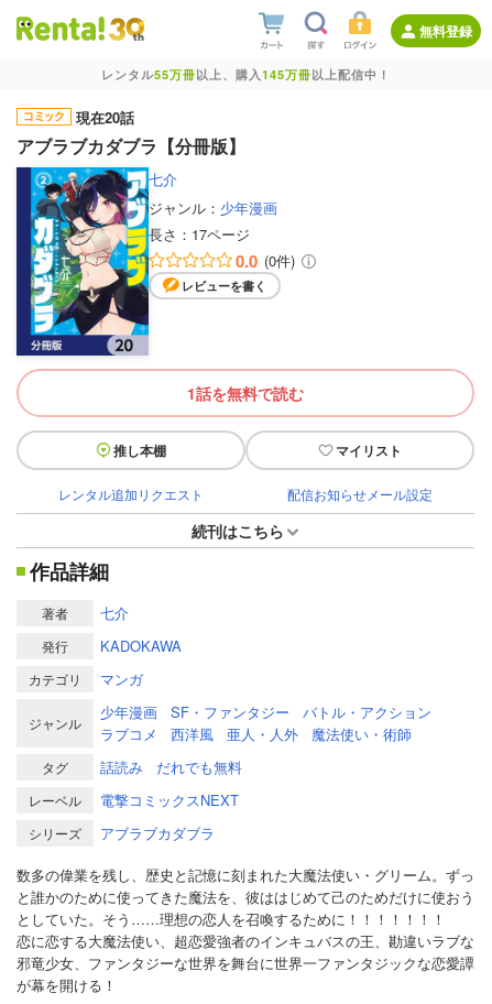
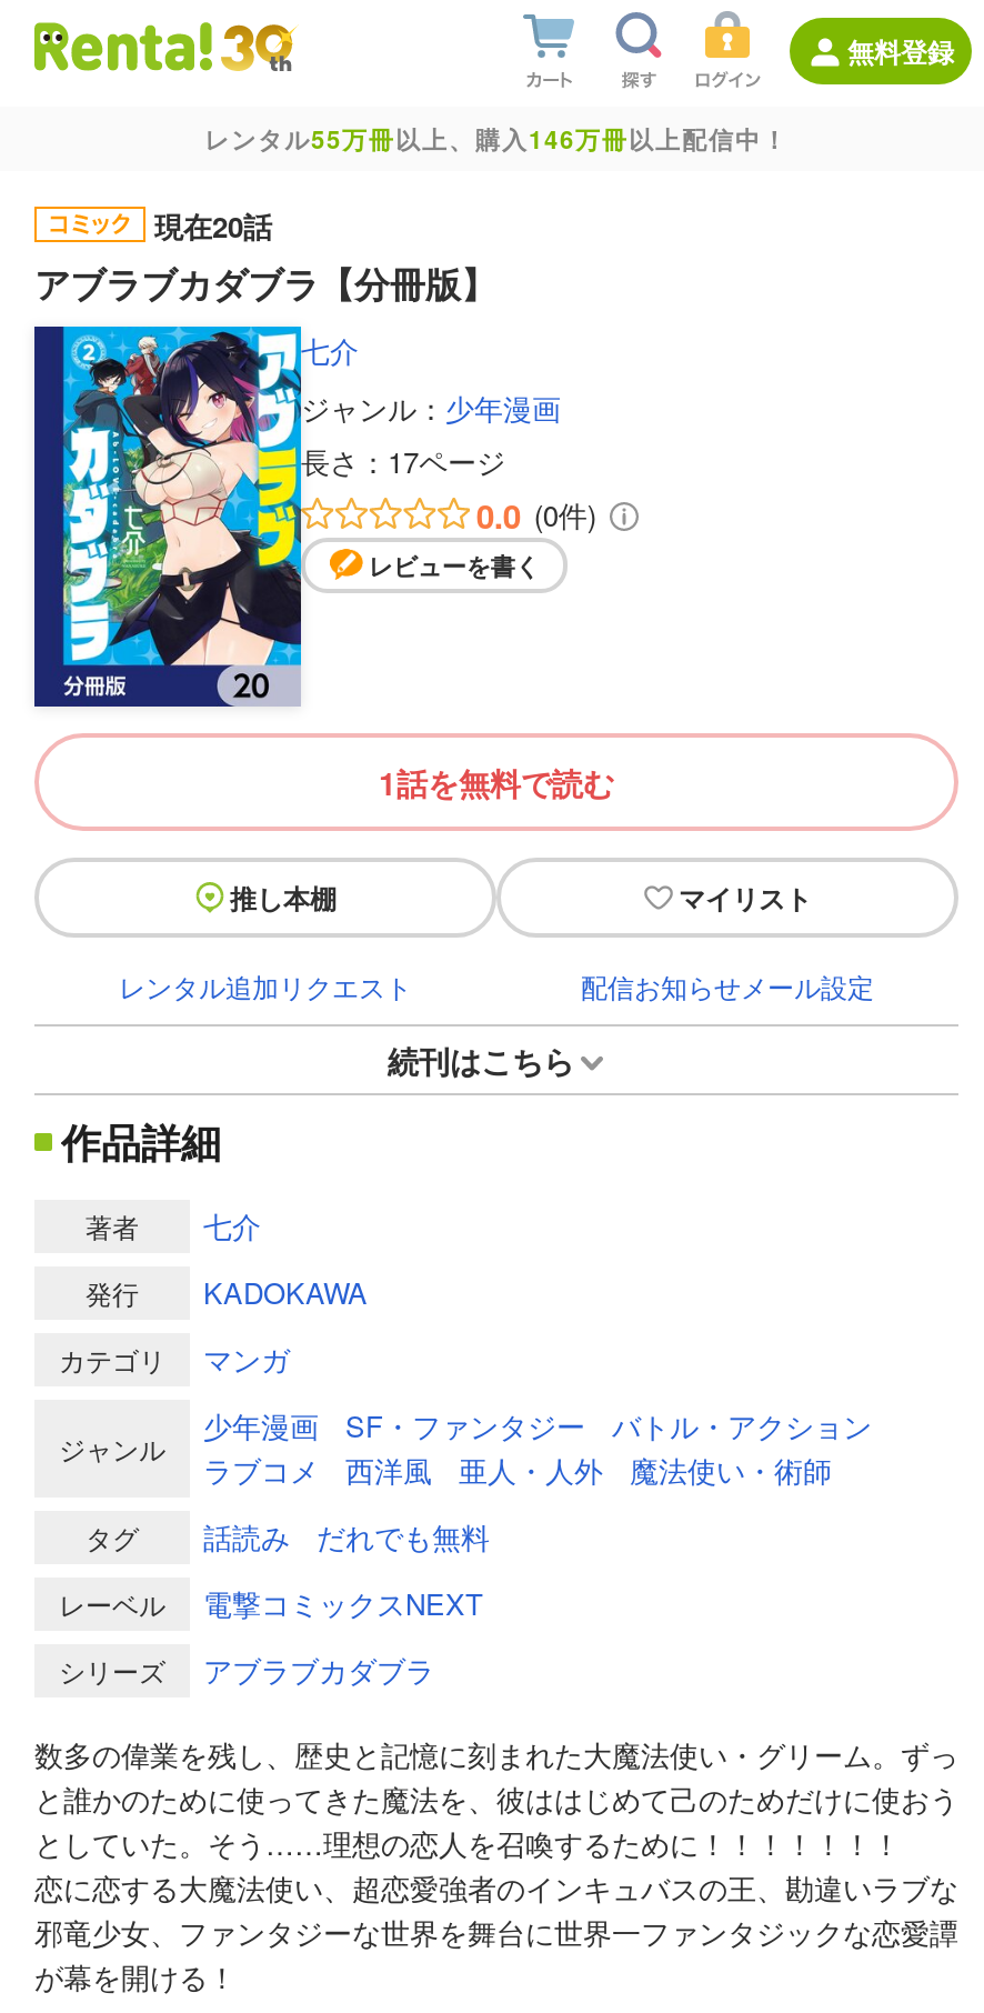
- レンタル55万冊以上、購入145万冊以上配信中！
+ レンタル55万冊以上、購入146万冊以上配信中！
